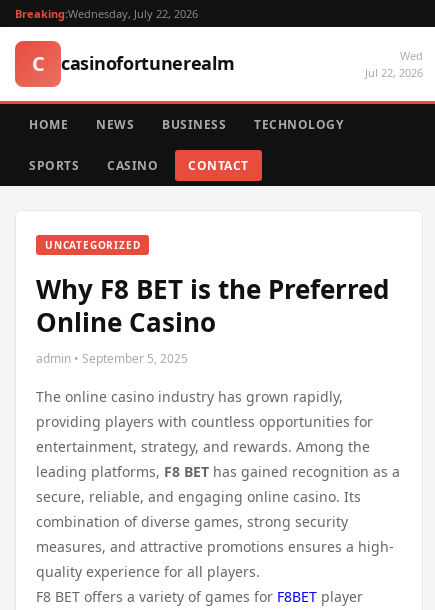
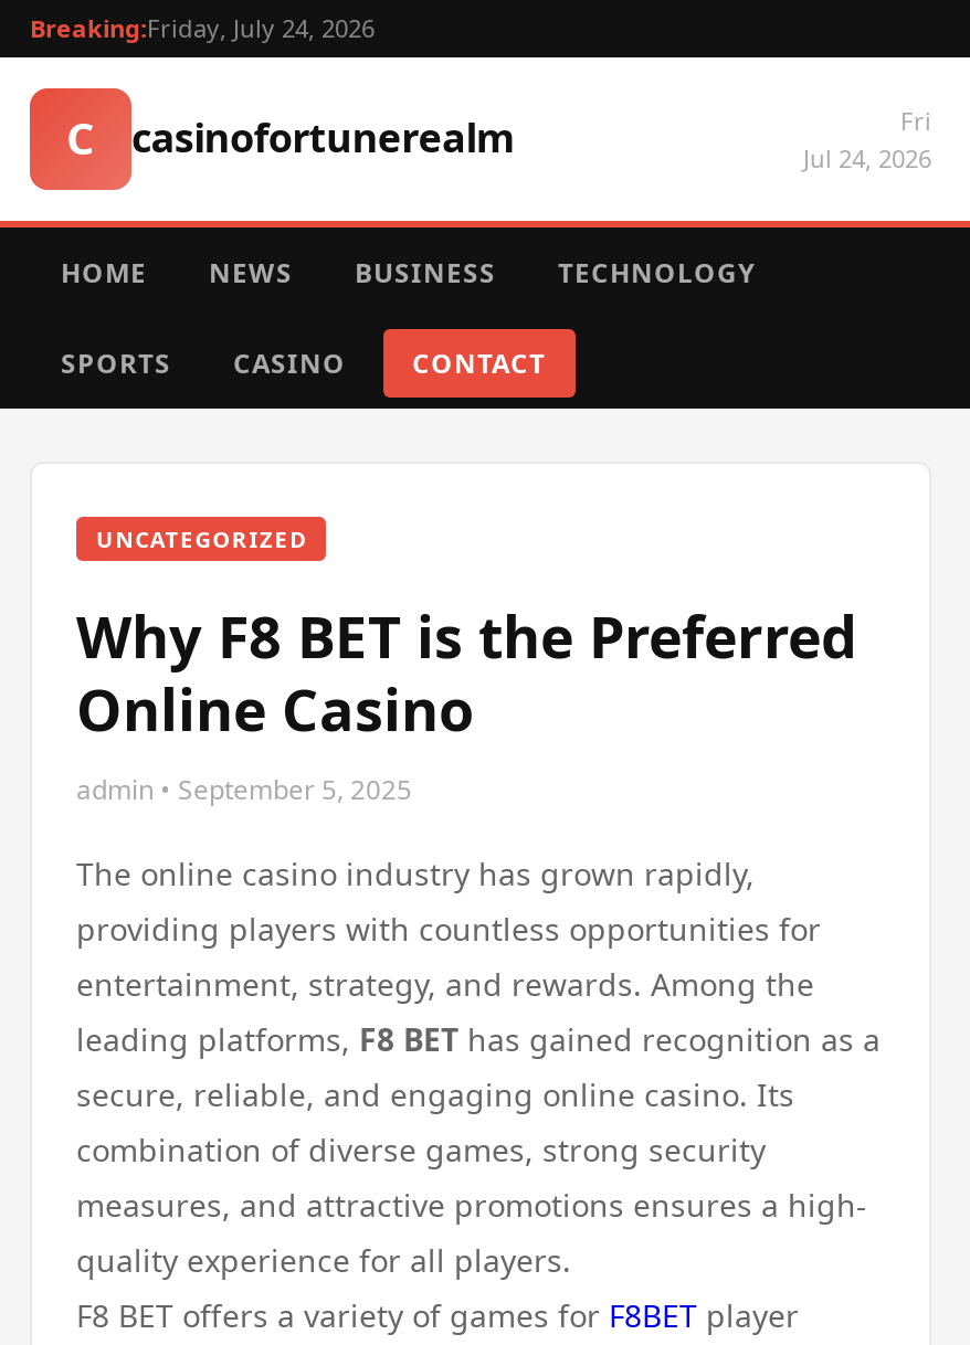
- Breaking:Wednesday, July 22, 2026
+ Breaking:Friday, July 24, 2026

- Wed
- Jul 22, 2026
+ Fri
+ Jul 24, 2026
